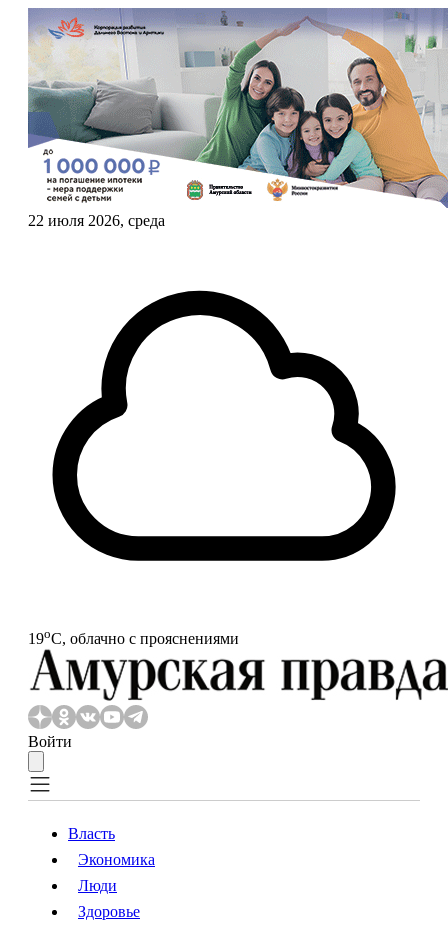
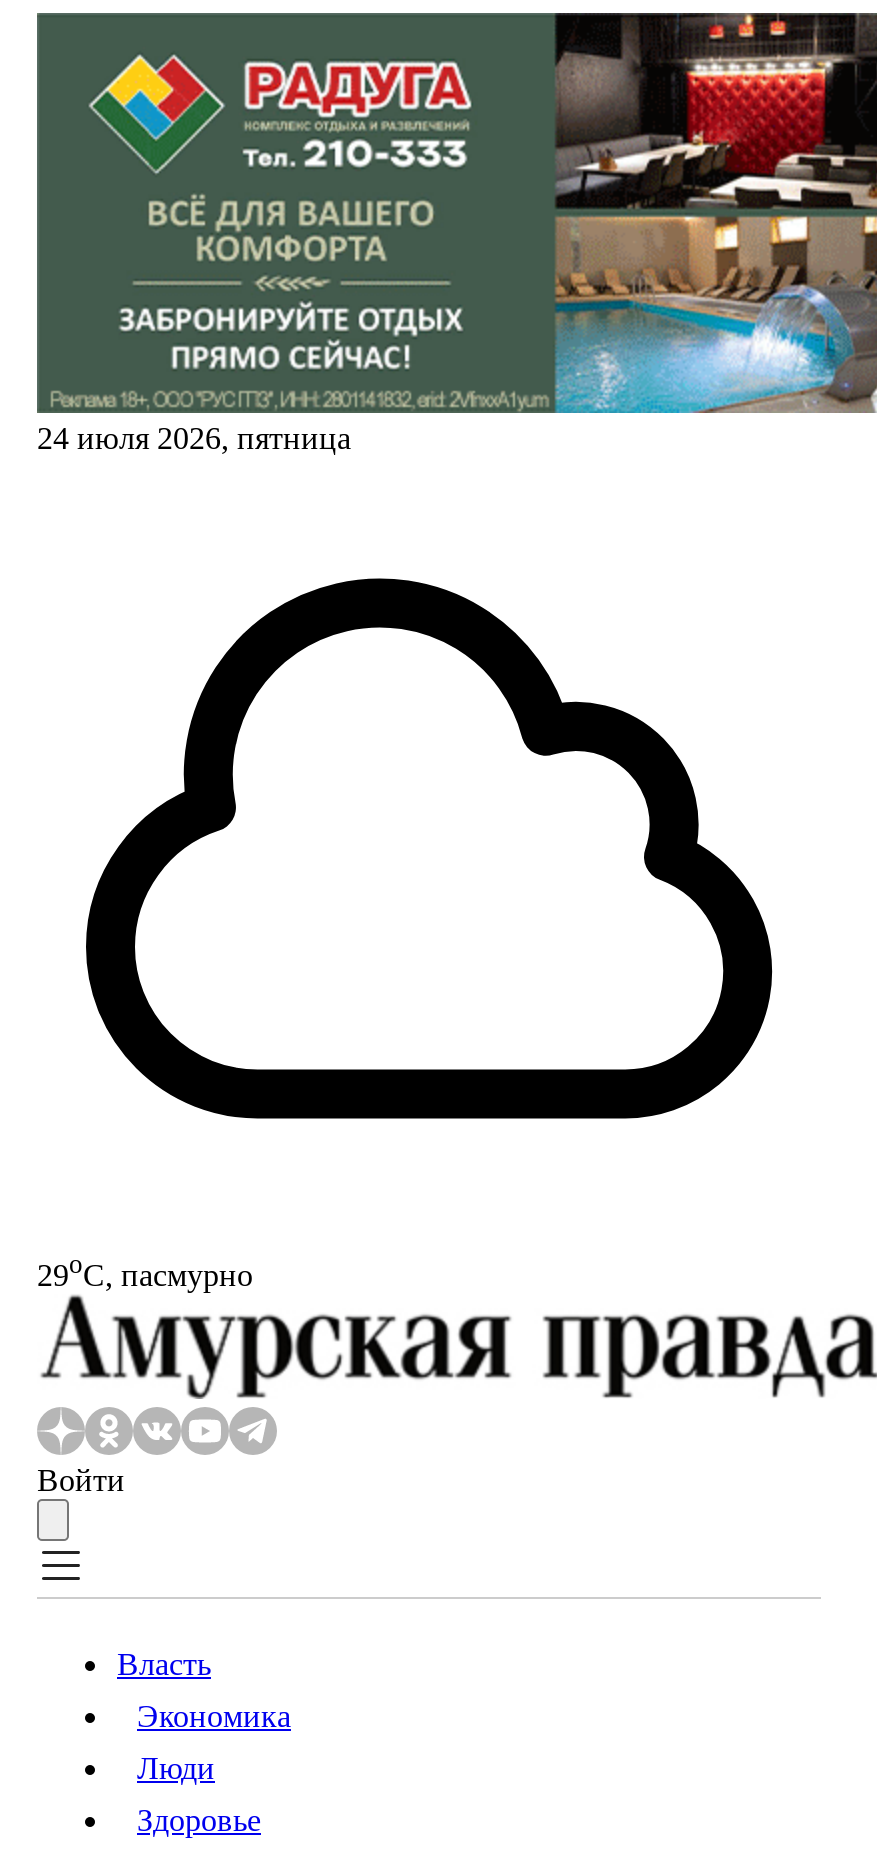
- [image]
- 22 июля 2026, среда
+ [image]
+ 24 июля 2026, пятница

- 19oС, облачно с прояснениями
+ 29oС, пасмурно
